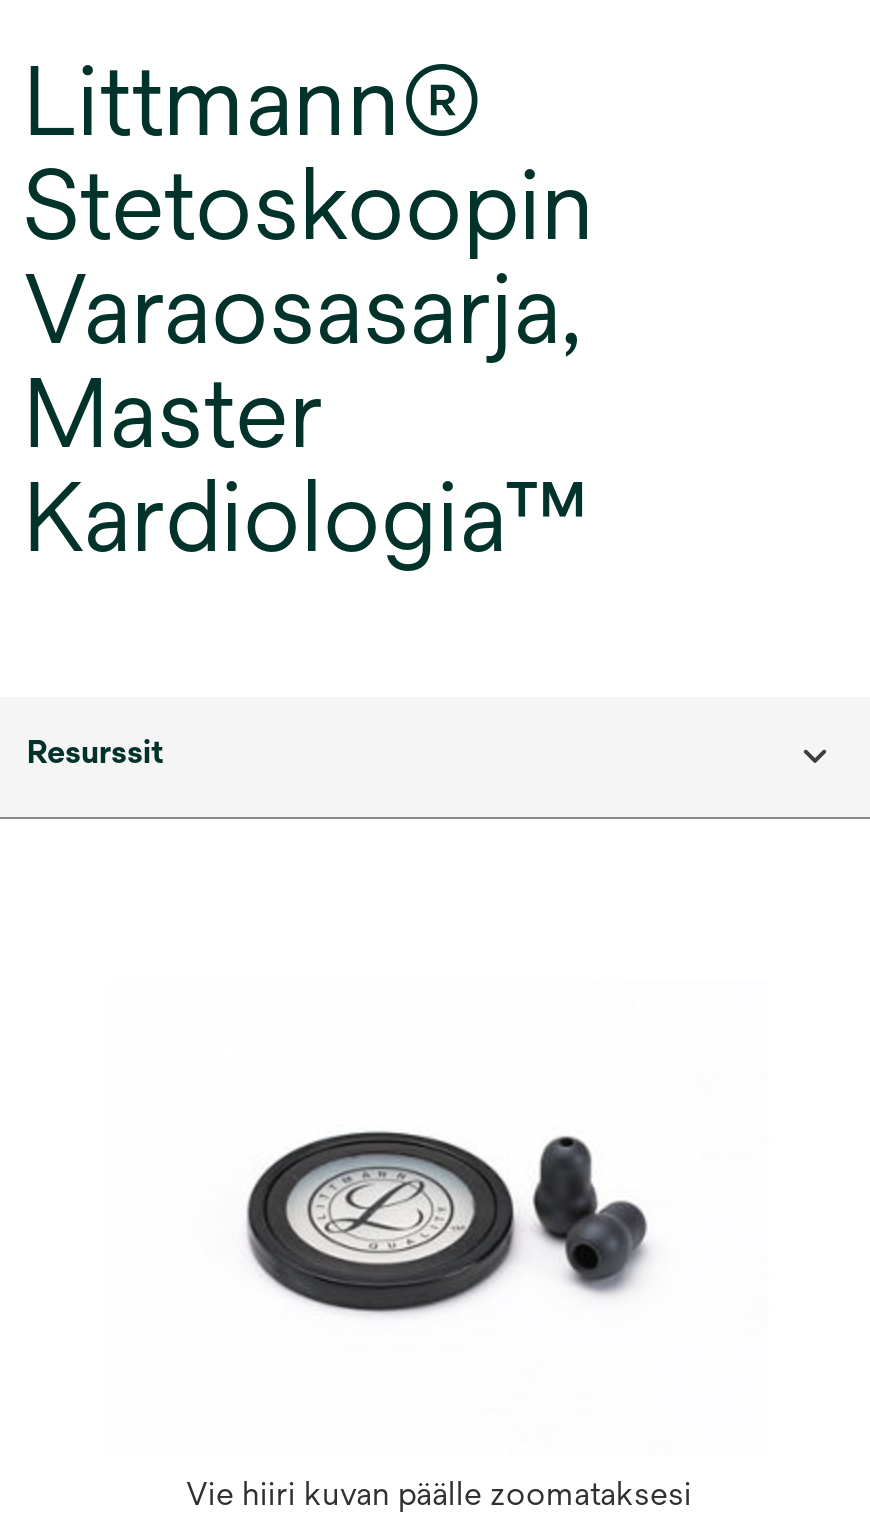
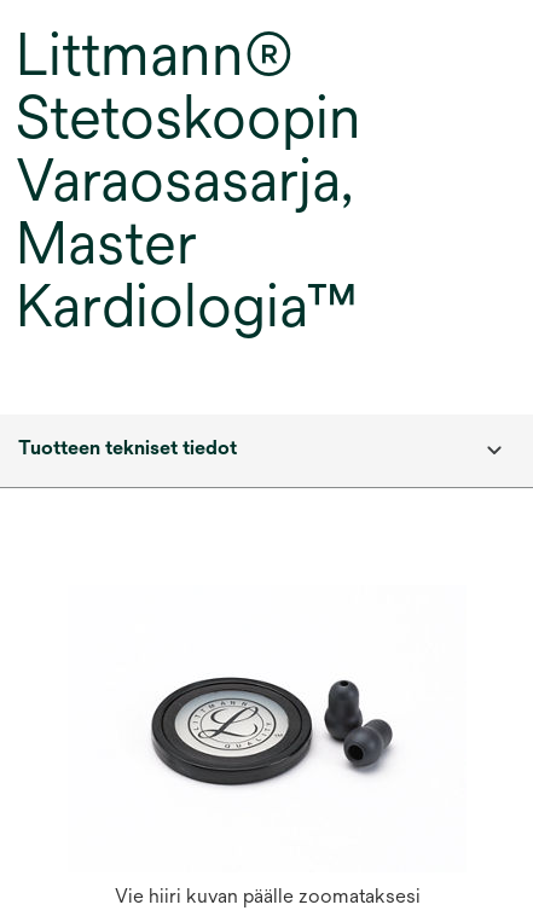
- Resurssit
+ Tuotteen tekniset tiedot
